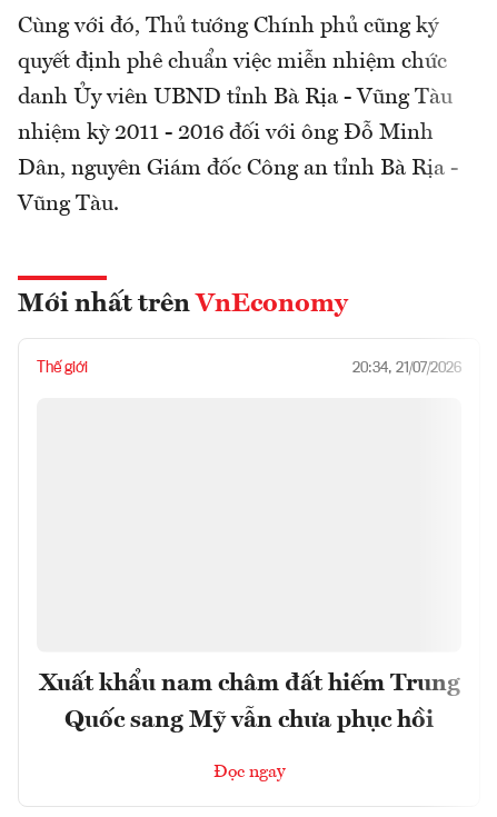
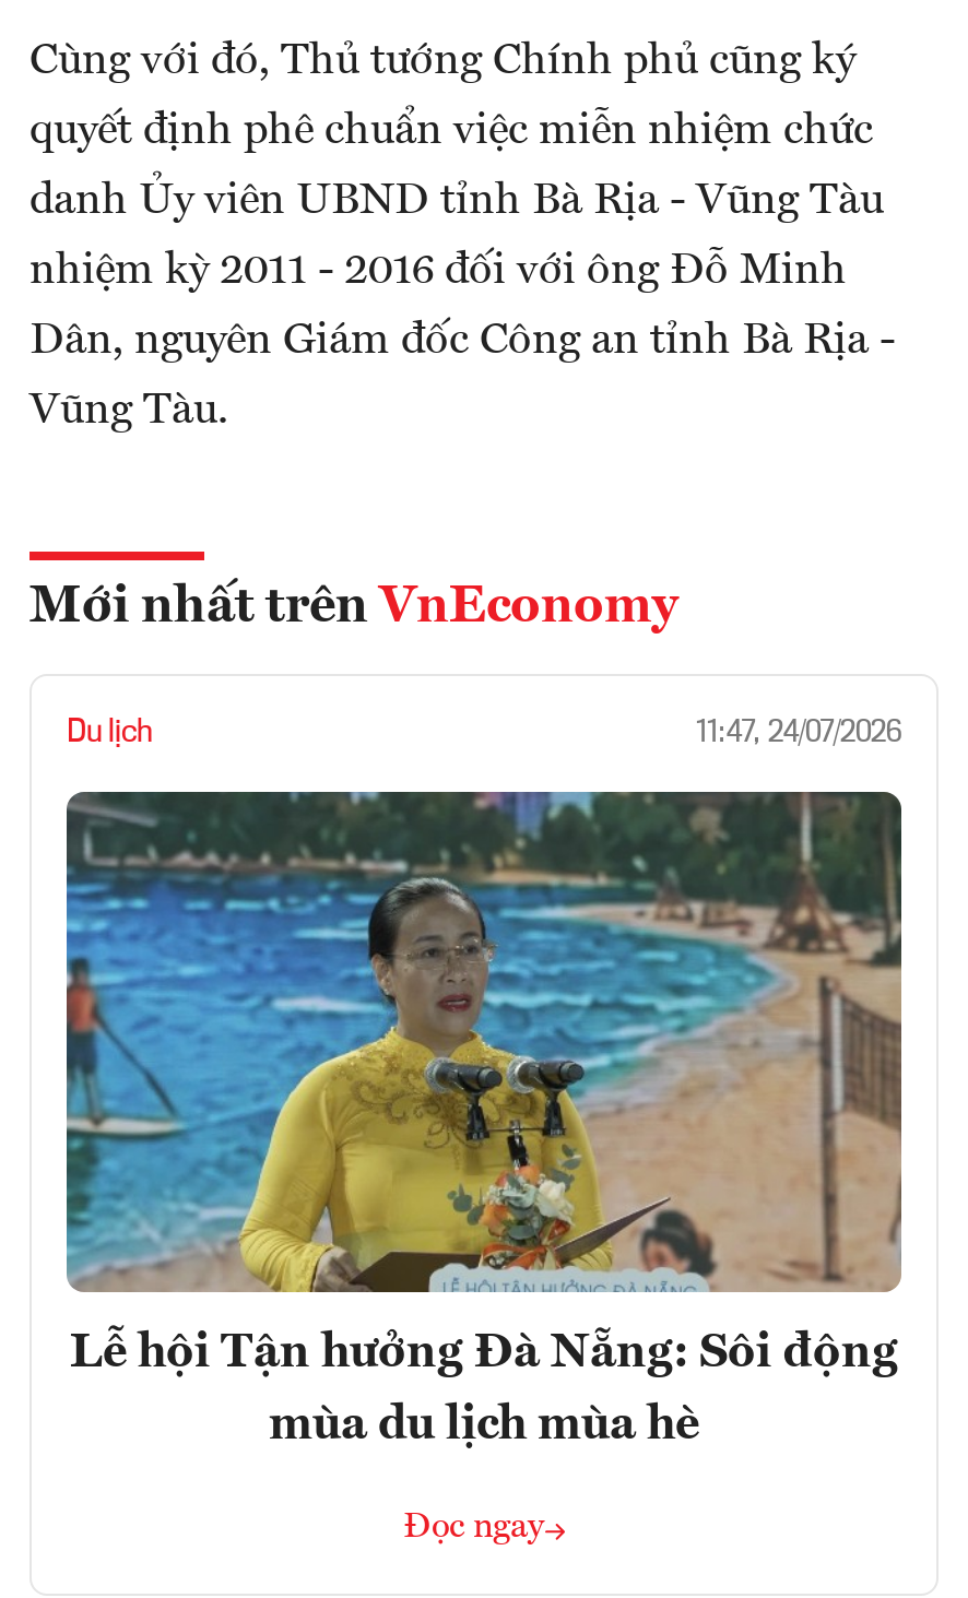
+ [image]

- Thế giới
- 20:34, 21/07/2026
+ Du lịch
+ 11:47, 24/07/2026

- Xuất khẩu nam châm đất hiếm Trung
+ Lễ hội Tận hưởng Đà Nẵng: Sôi động

- Quốc sang Mỹ vẫn chưa phục hồi
+ mùa du lịch mùa hè
